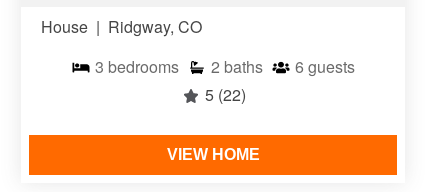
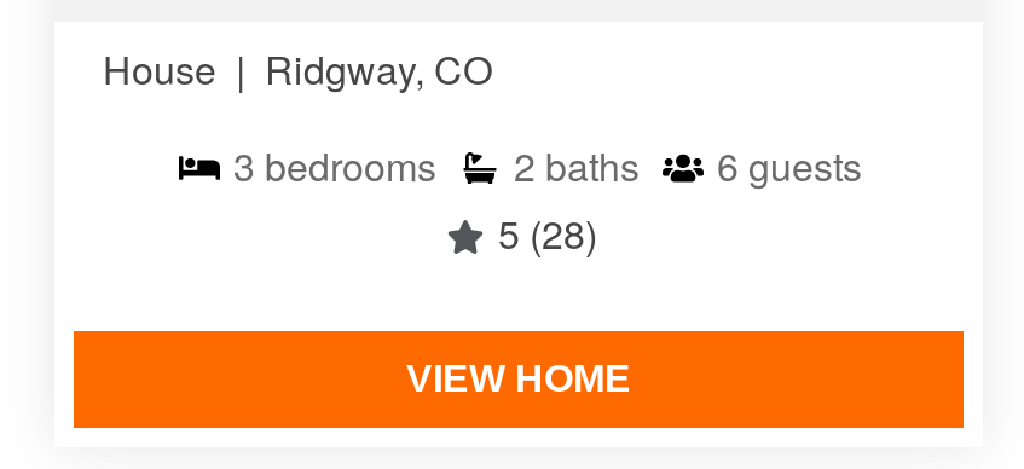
- 5 (22)
+ 5 (28)
